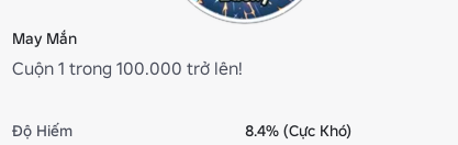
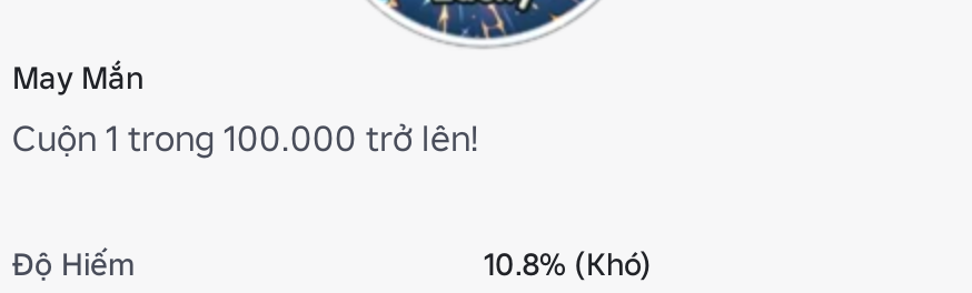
- 8.4% (Cực Khó)
+ 10.8% (Khó)
